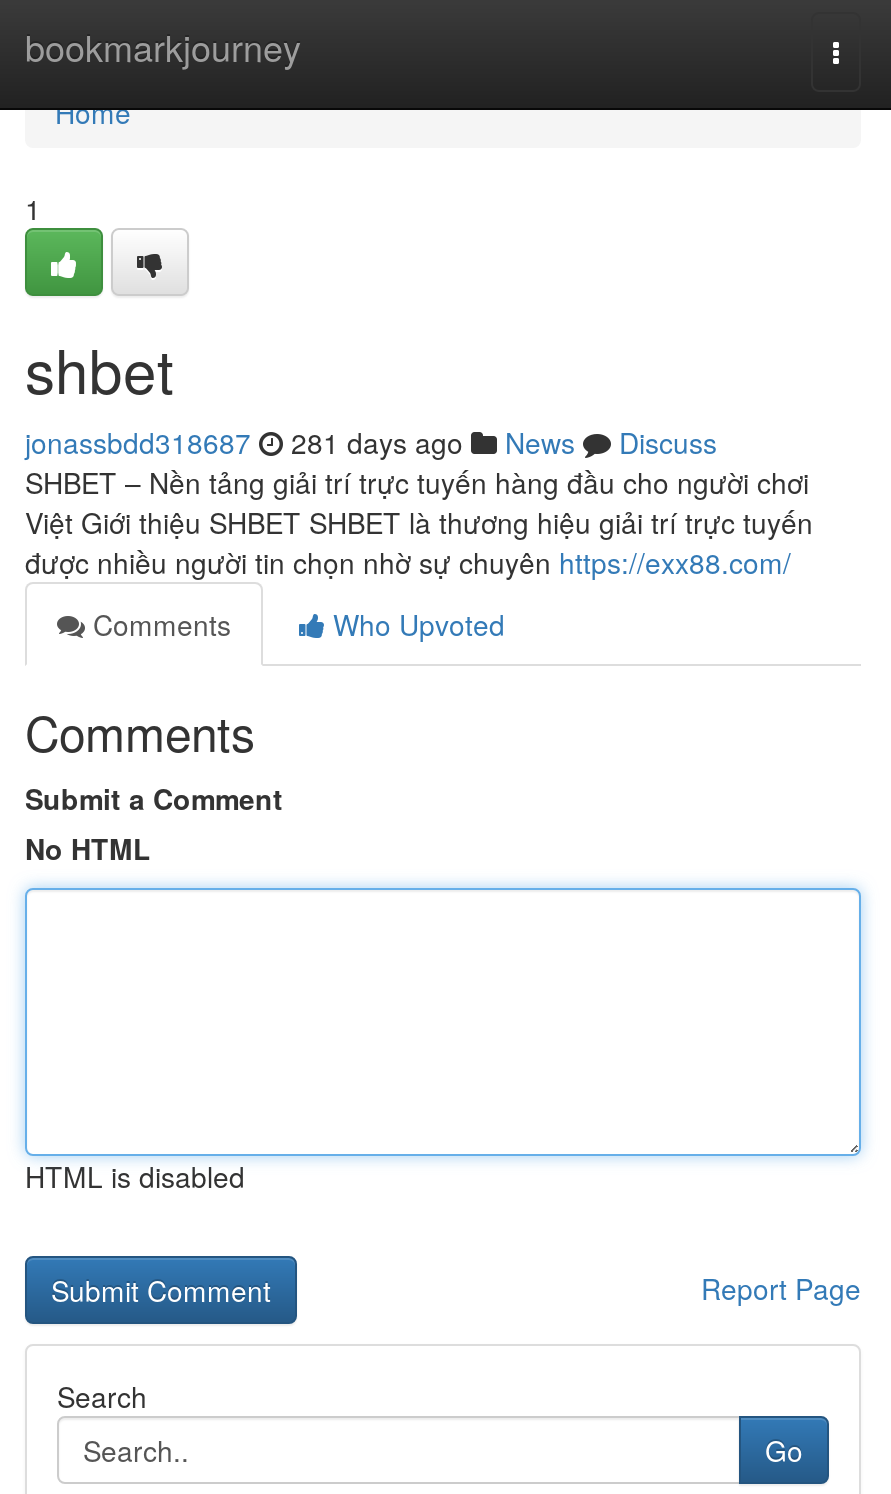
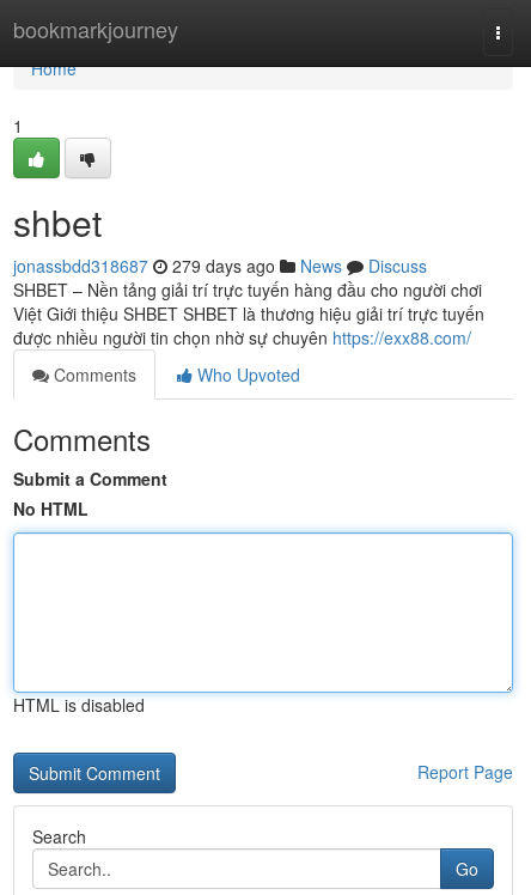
- jonassbdd318687 281 days ago News Discuss
+ jonassbdd318687 279 days ago News Discuss
